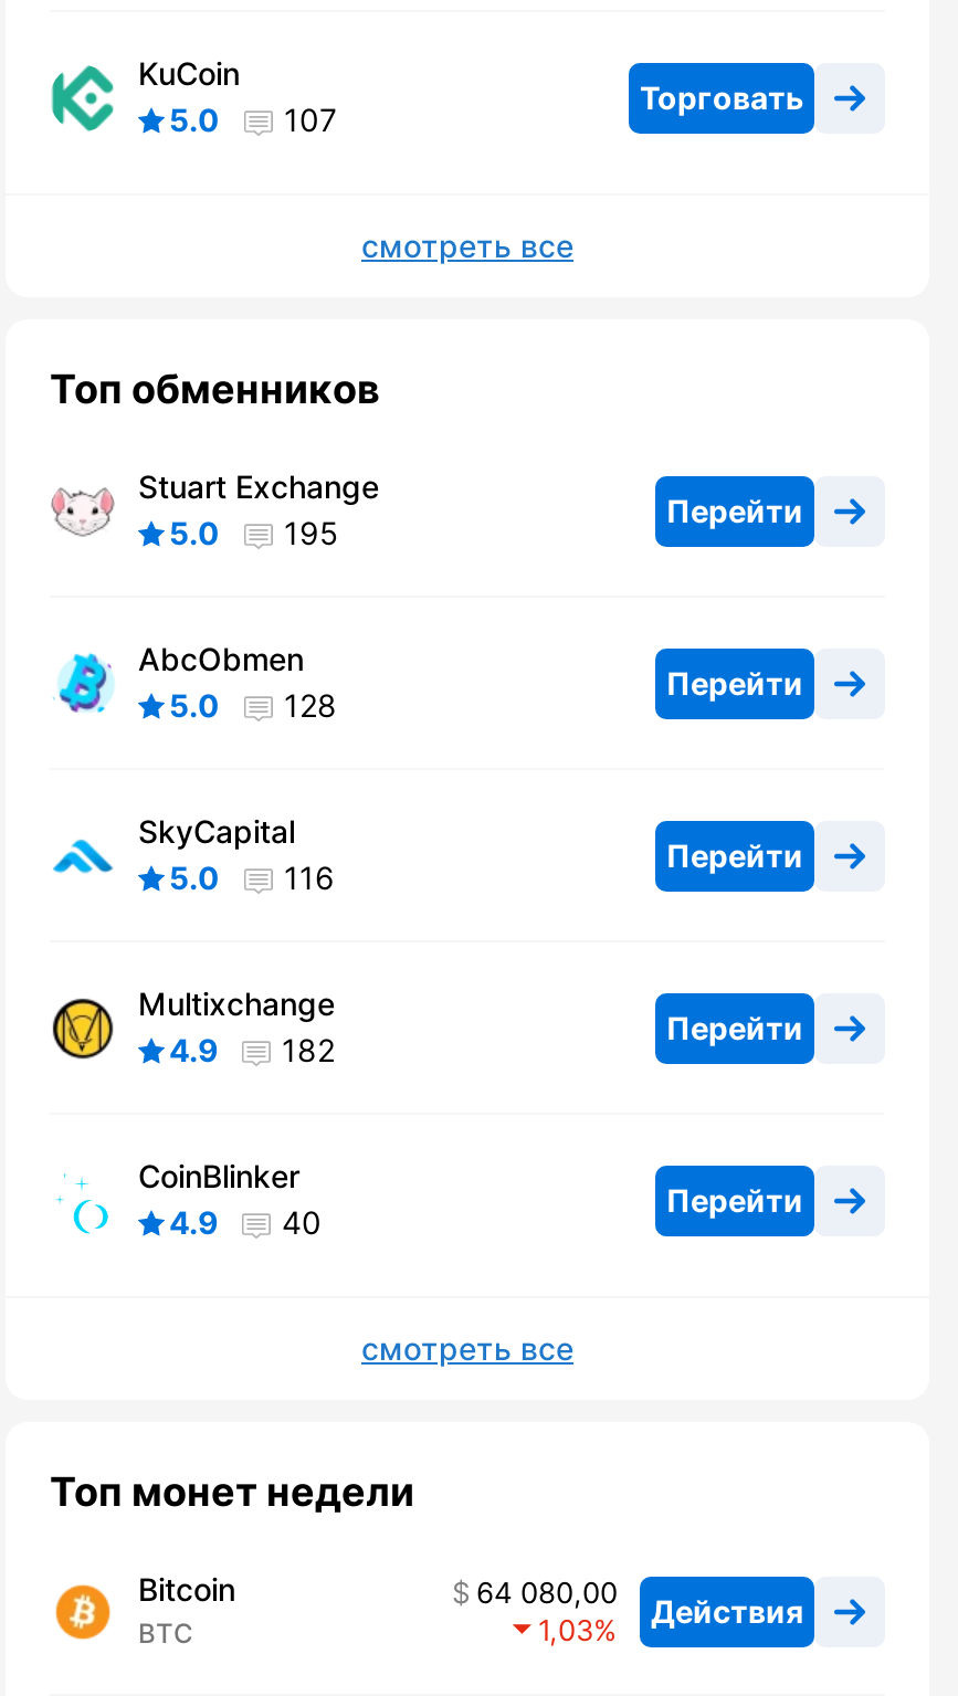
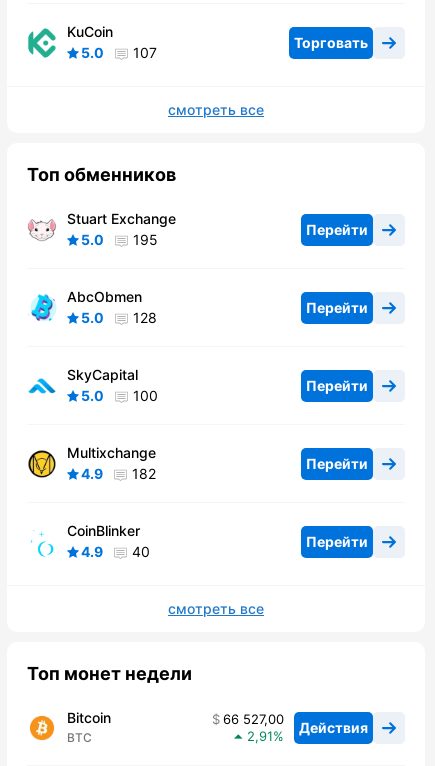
- 5.0 116
+ 5.0 100

- 64 080,00 Действия
+ 66 527,00 Действия

- 1,03
+ 2,91
